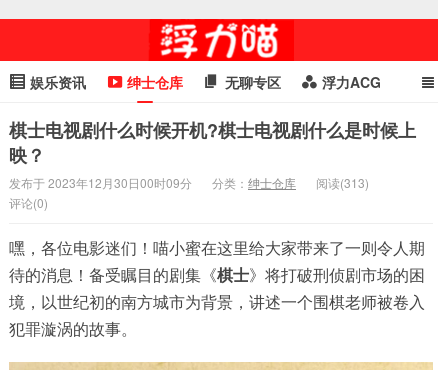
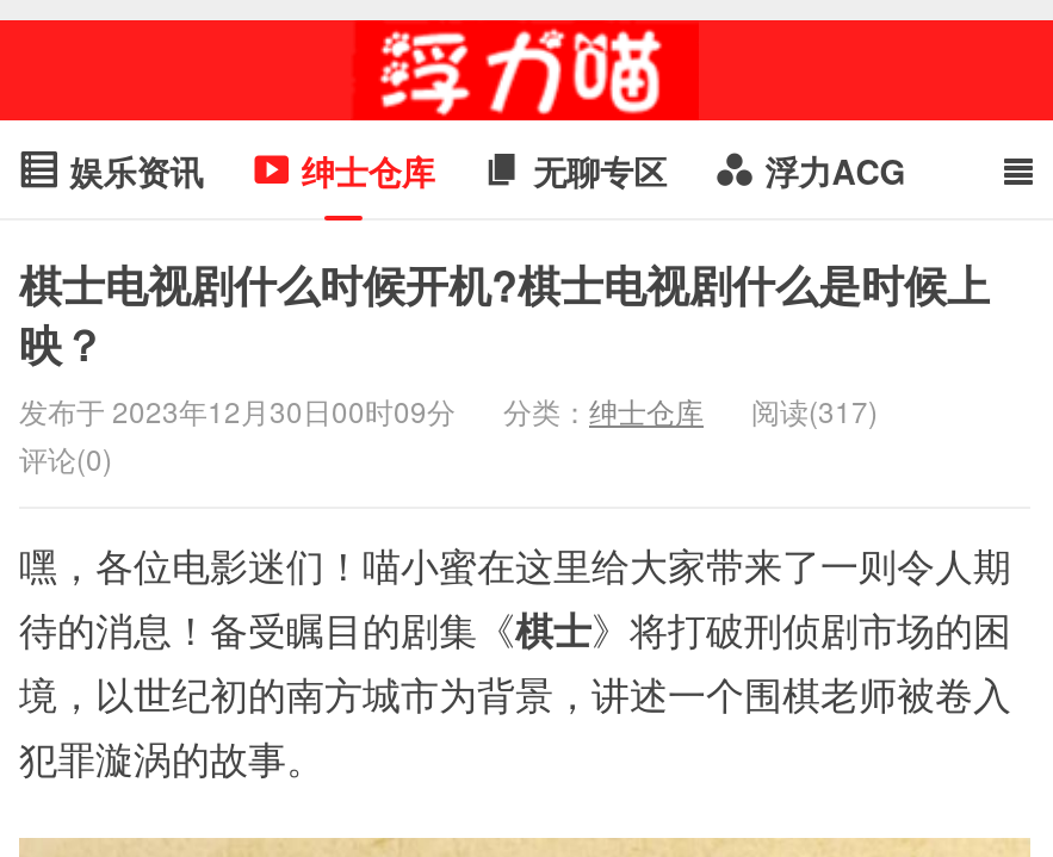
- 阅读(313)
+ 阅读(317)
